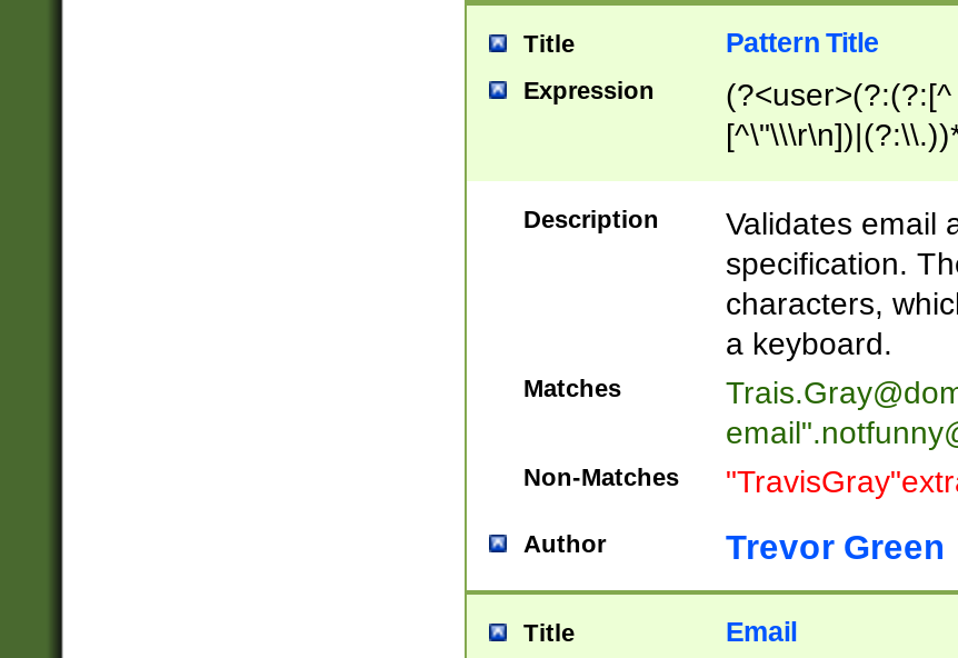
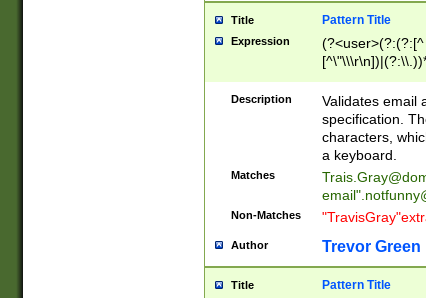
- Email
+ Pattern Title
